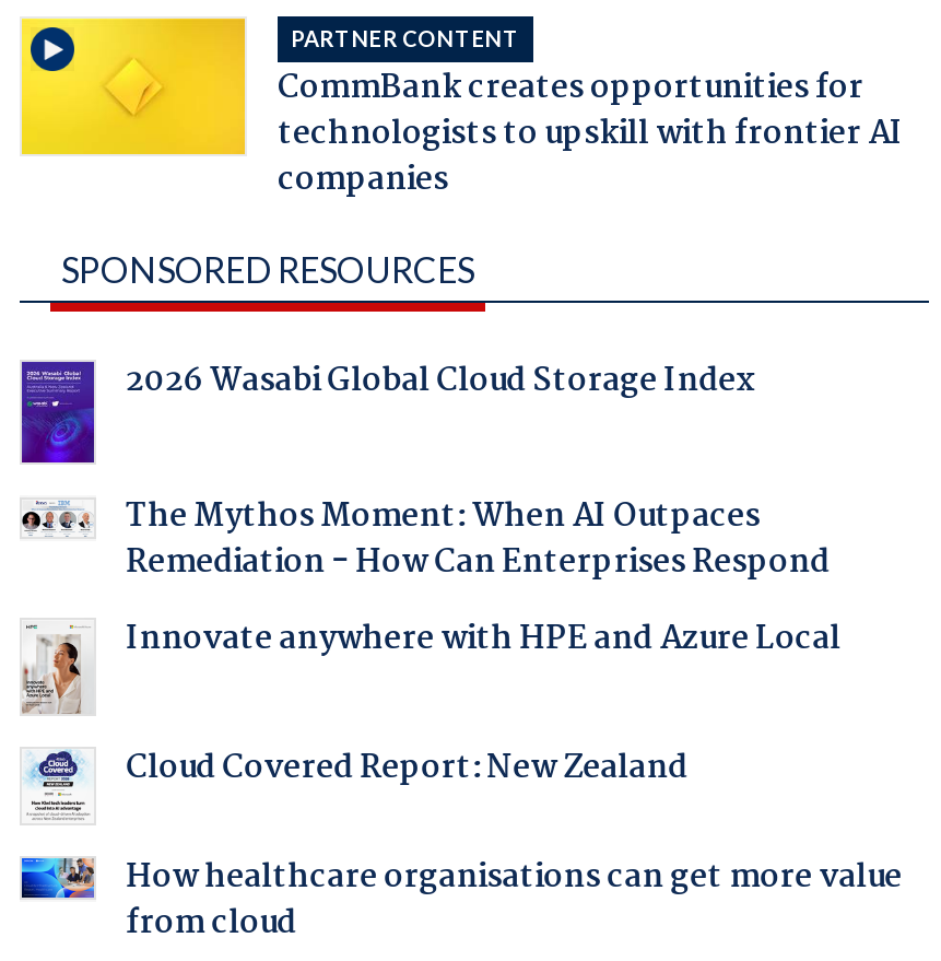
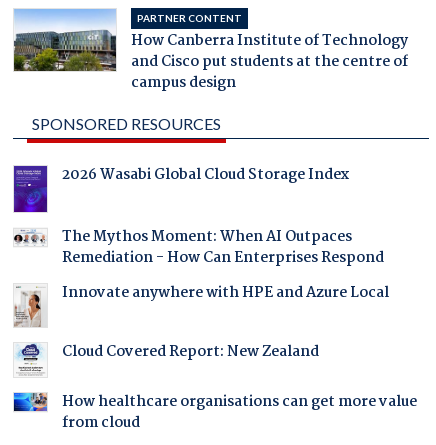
- [image]
- CommBank creates opportunities for
- technologists to upskill with frontier AI
- companies
+ [image]
+ How Canberra Institute of Technology
+ and Cisco put students at the centre of
+ campus design
